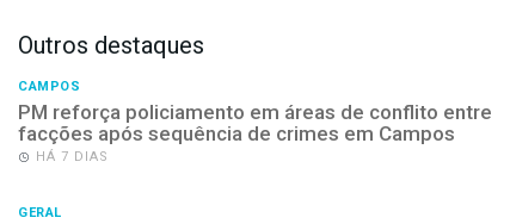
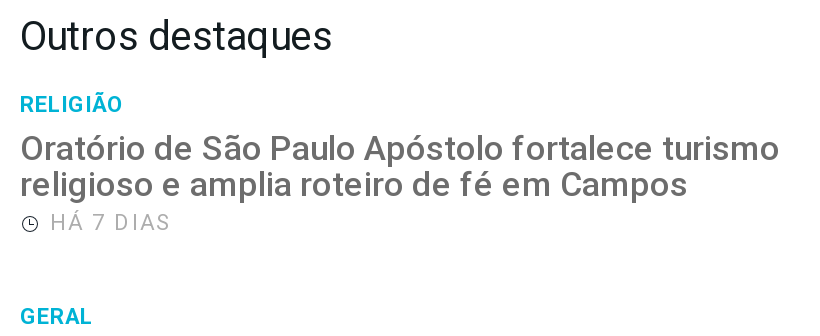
- CAMPOS
- PM reforça policiamento em áreas de conflito entre
- facções após sequência de crimes em Campos
+ RELIGIÃO
+ Oratório de São Paulo Apóstolo fortalece turismo
+ religioso e amplia roteiro de fé em Campos
